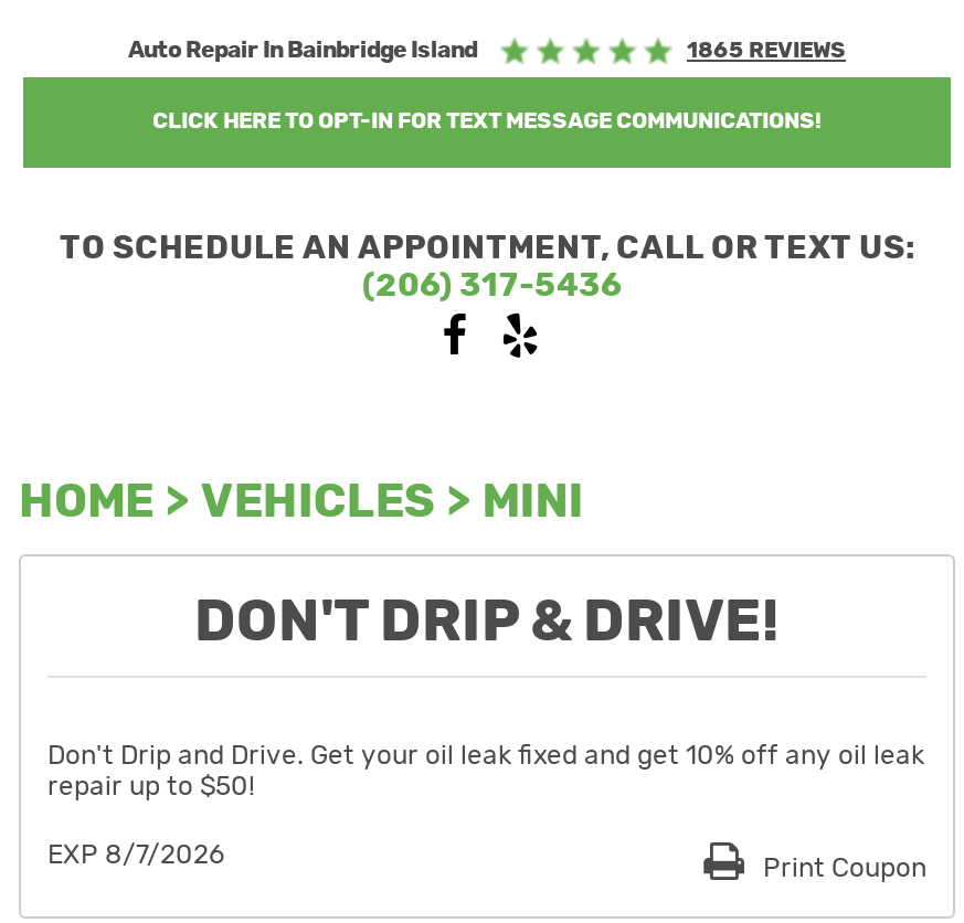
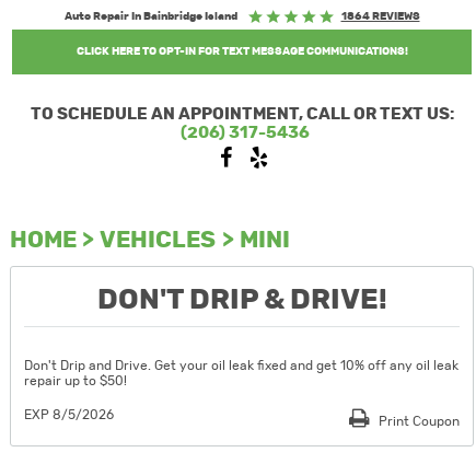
- 1865 REVIEWS
+ 1864 REVIEWS

- EXP 8/7/2026
+ EXP 8/5/2026
